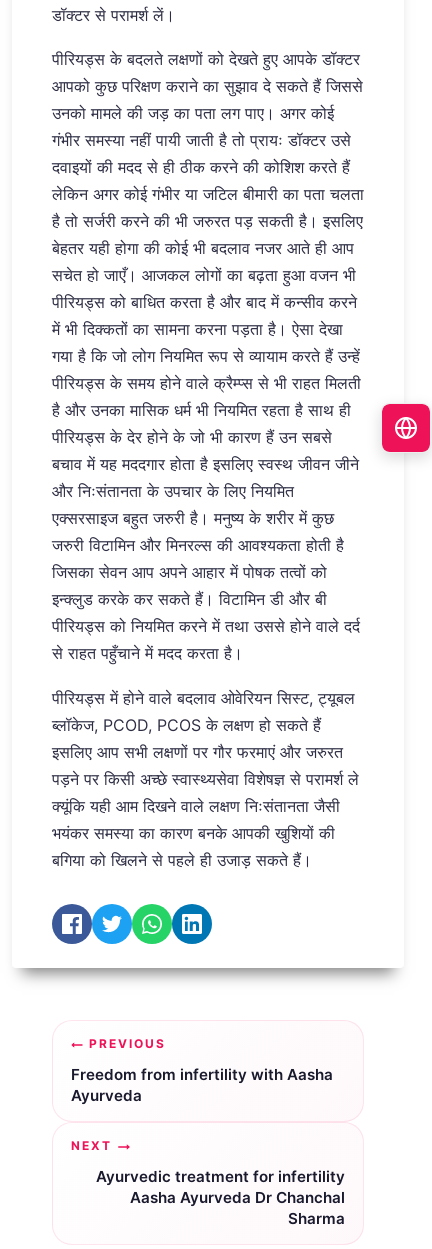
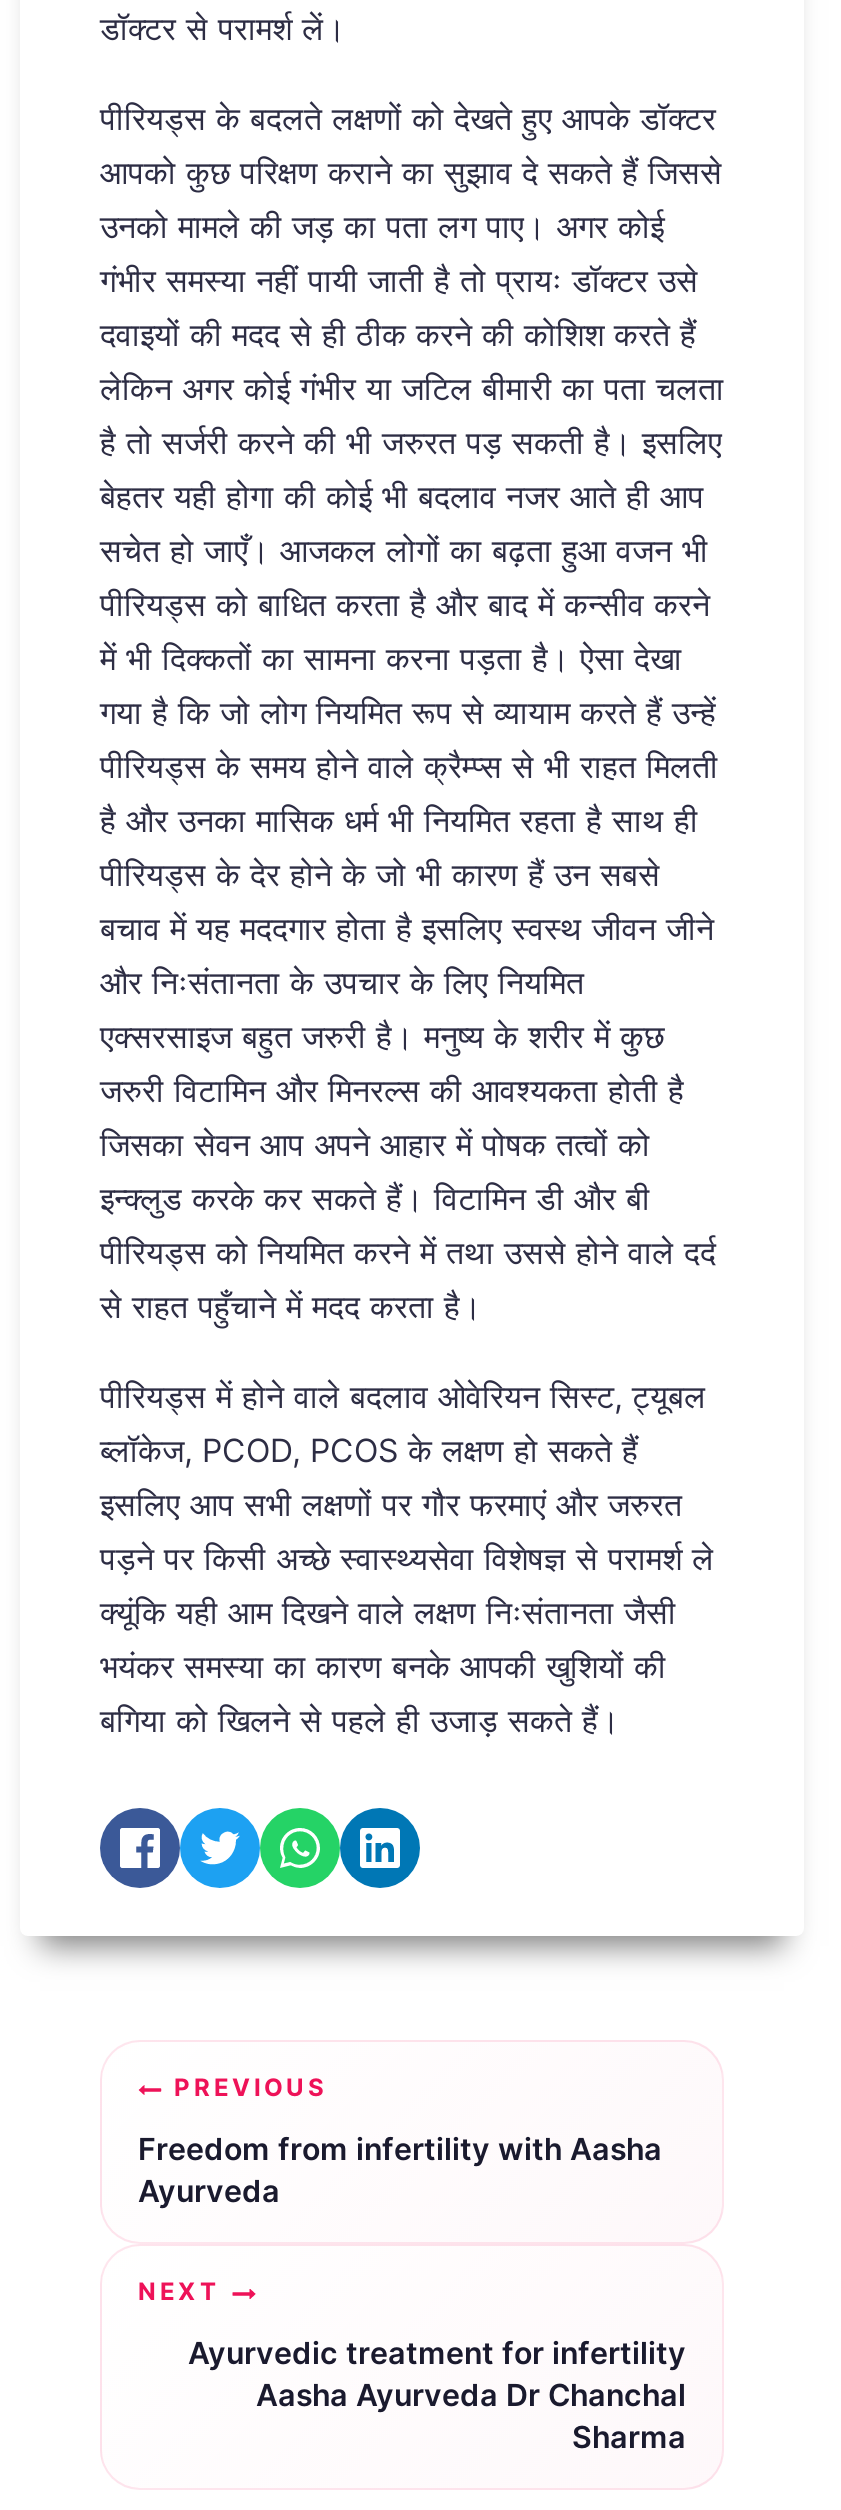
- [image]
